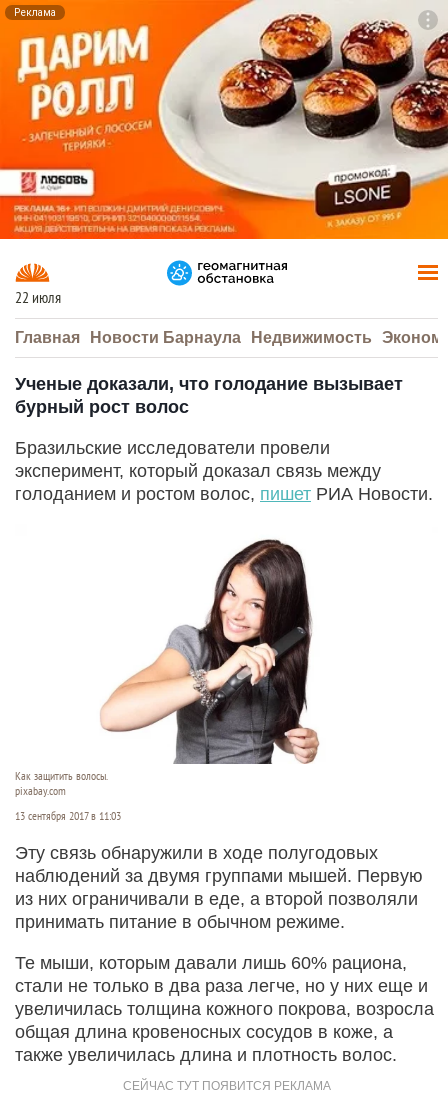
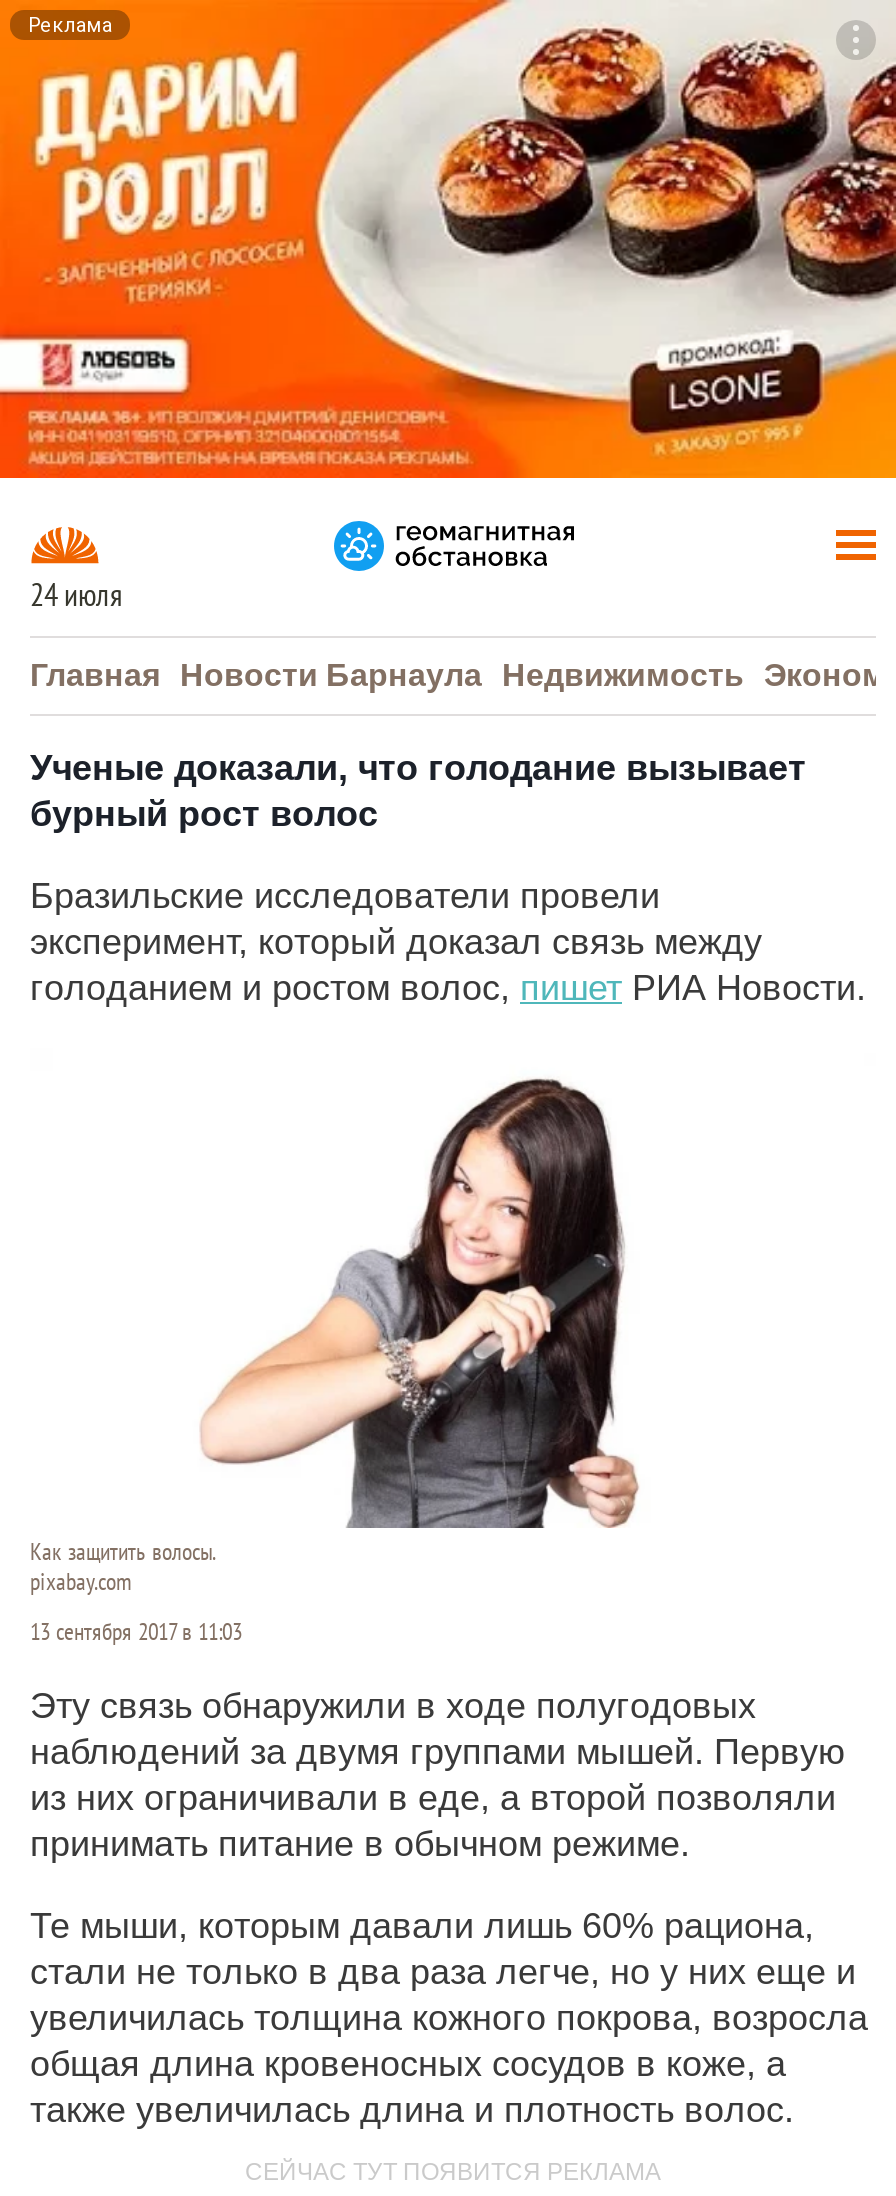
- 22 июля
+ 24 июля
